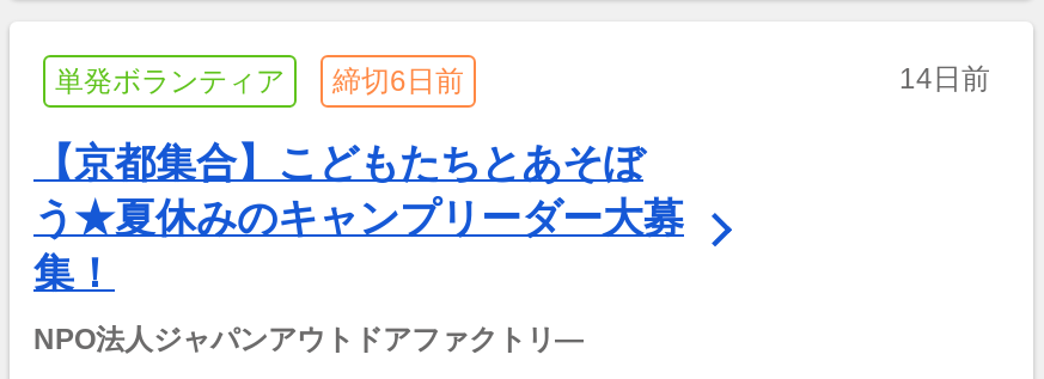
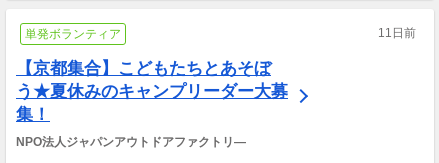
- 締切6日前
- 14日前
+ 11日前
